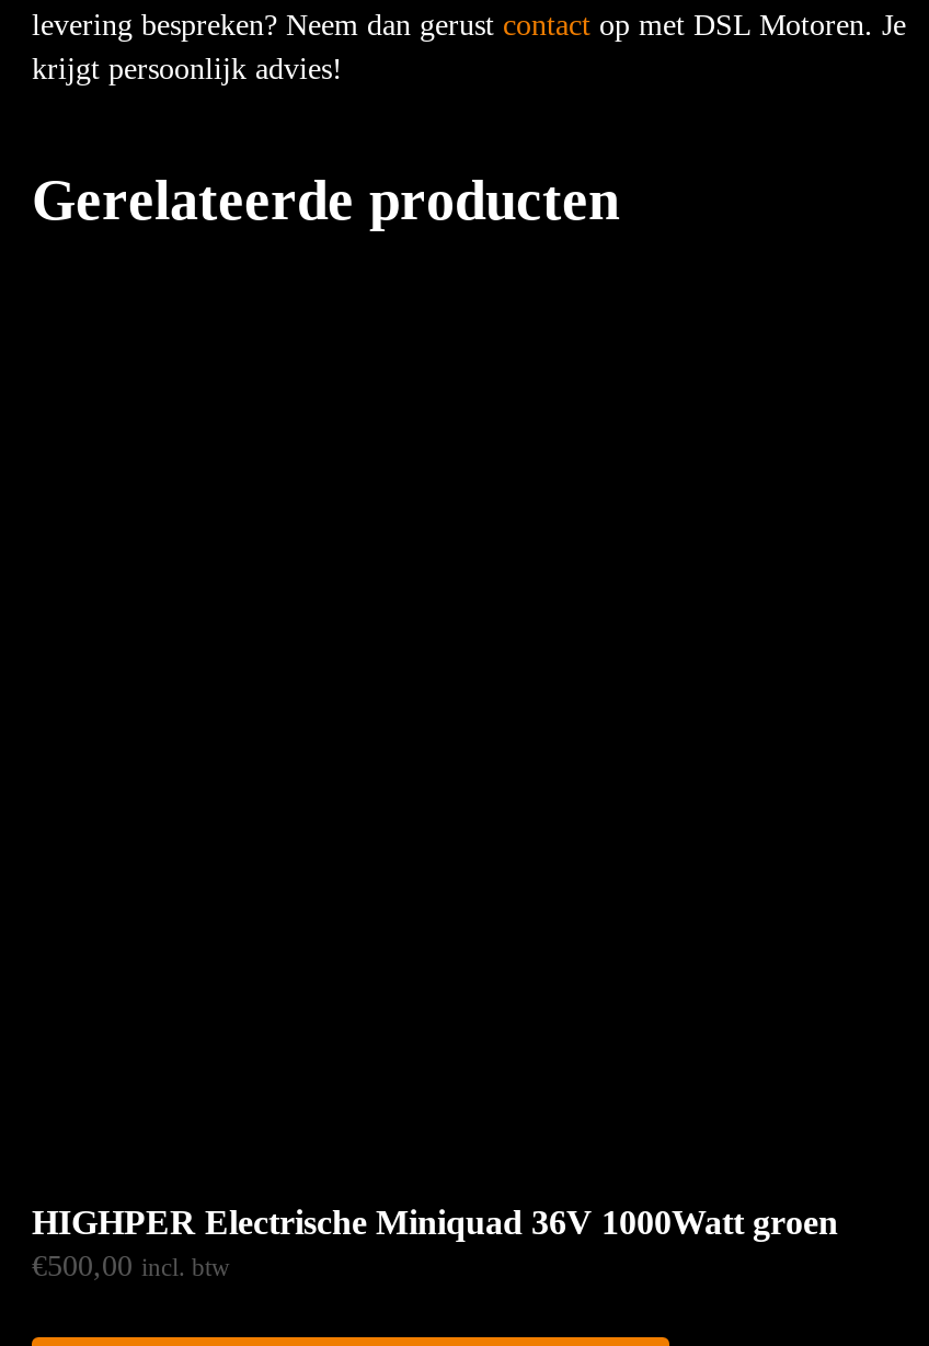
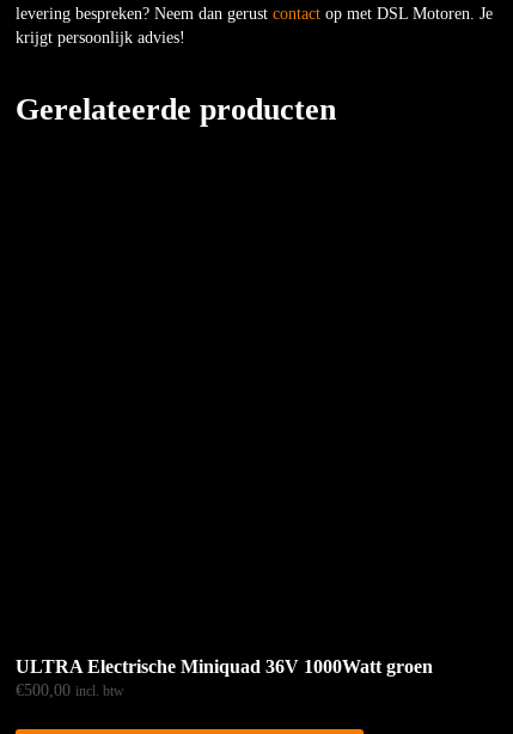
- HIGHPER Electrische Miniquad 36V 1000Watt groen
+ ULTRA Electrische Miniquad 36V 1000Watt groen
